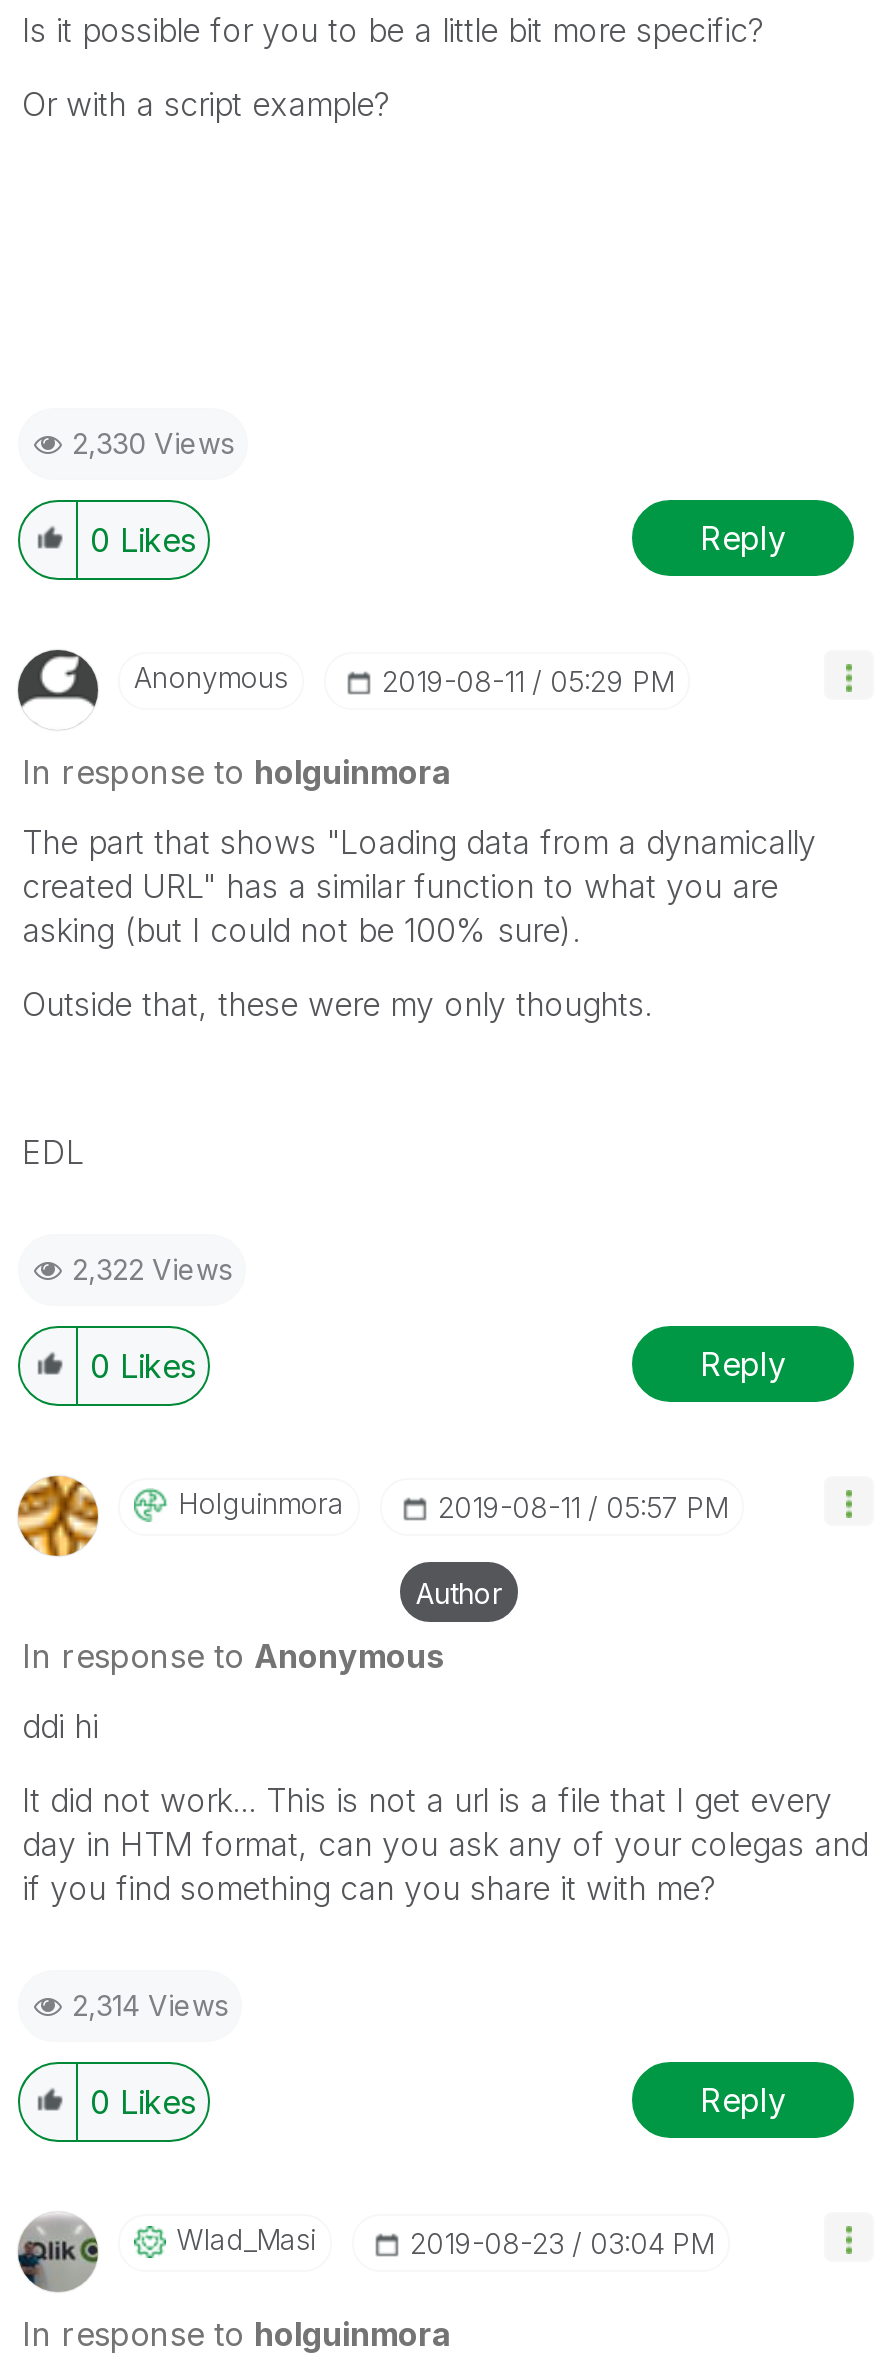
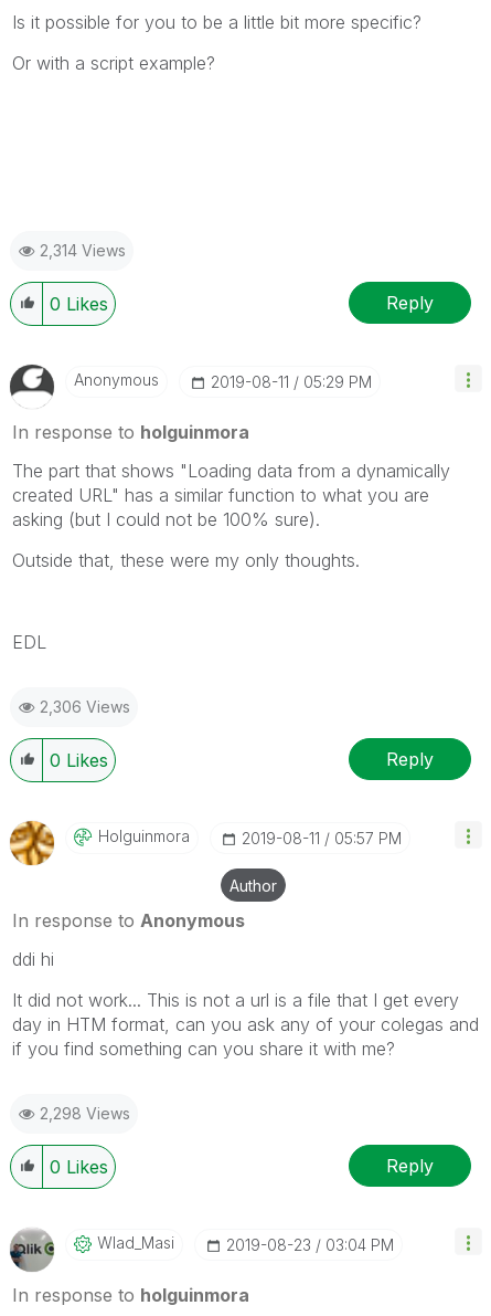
- 2,330 Views
+ 2,314 Views

- 2,322 Views
+ 2,306 Views

- 2,314 Views
+ 2,298 Views
